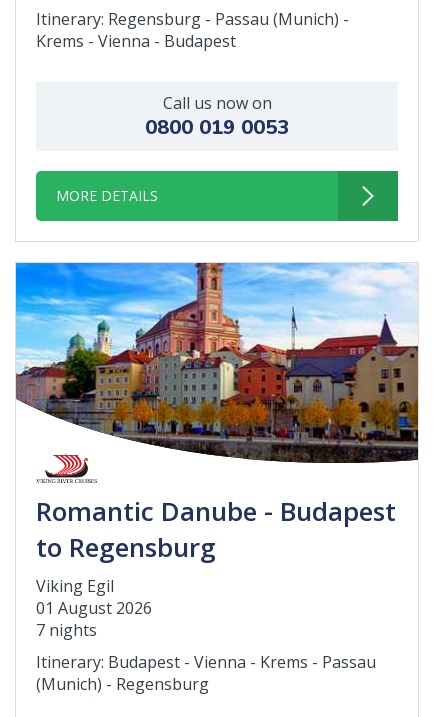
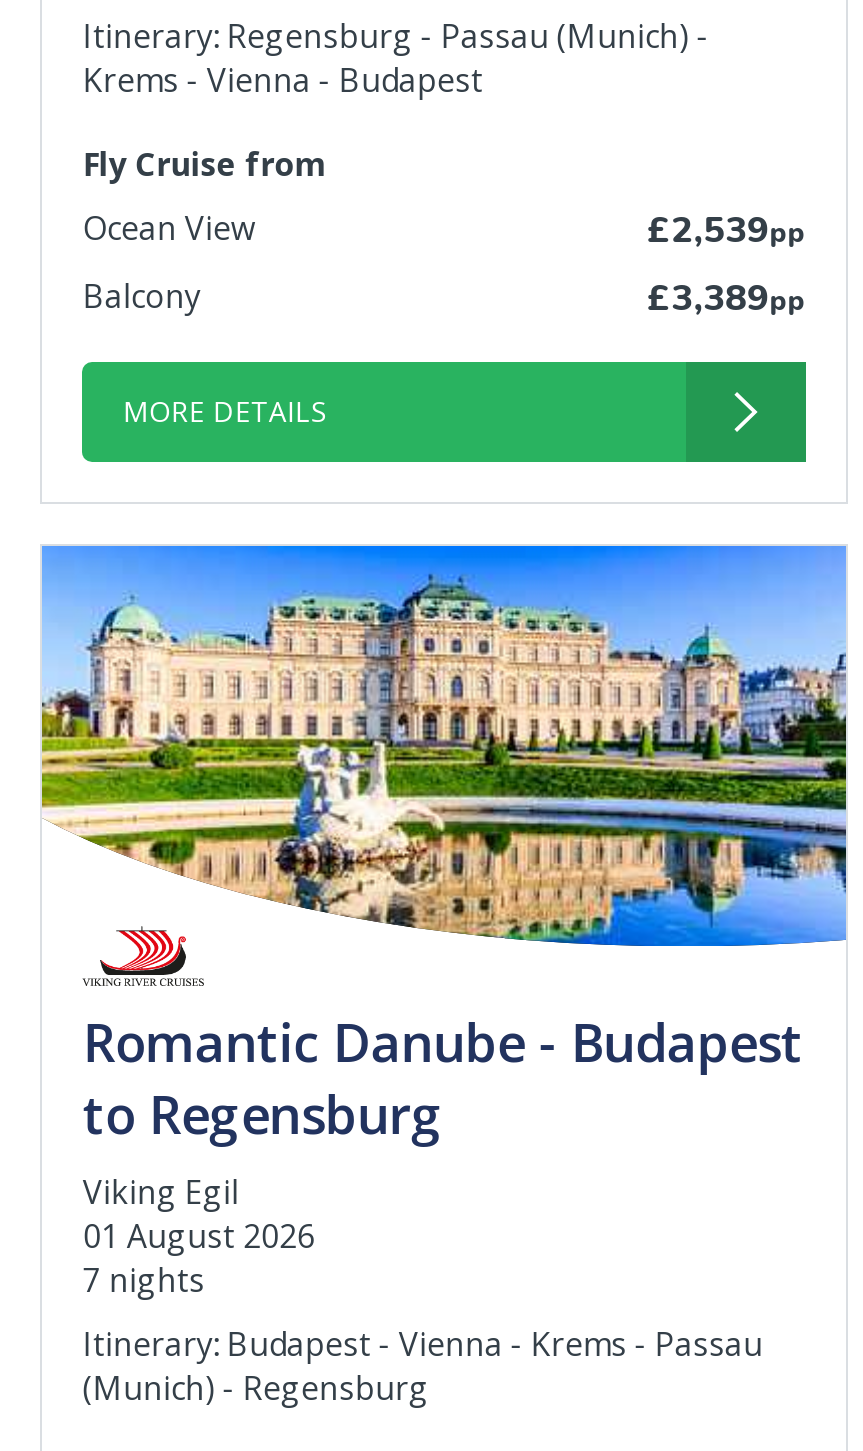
- Call us now on
- 0800 019 0053
+ Fly Cruise from
+ Ocean View
+ £2,539pp
+ Balcony
+ £3,389pp

- [image]
+ [image]
